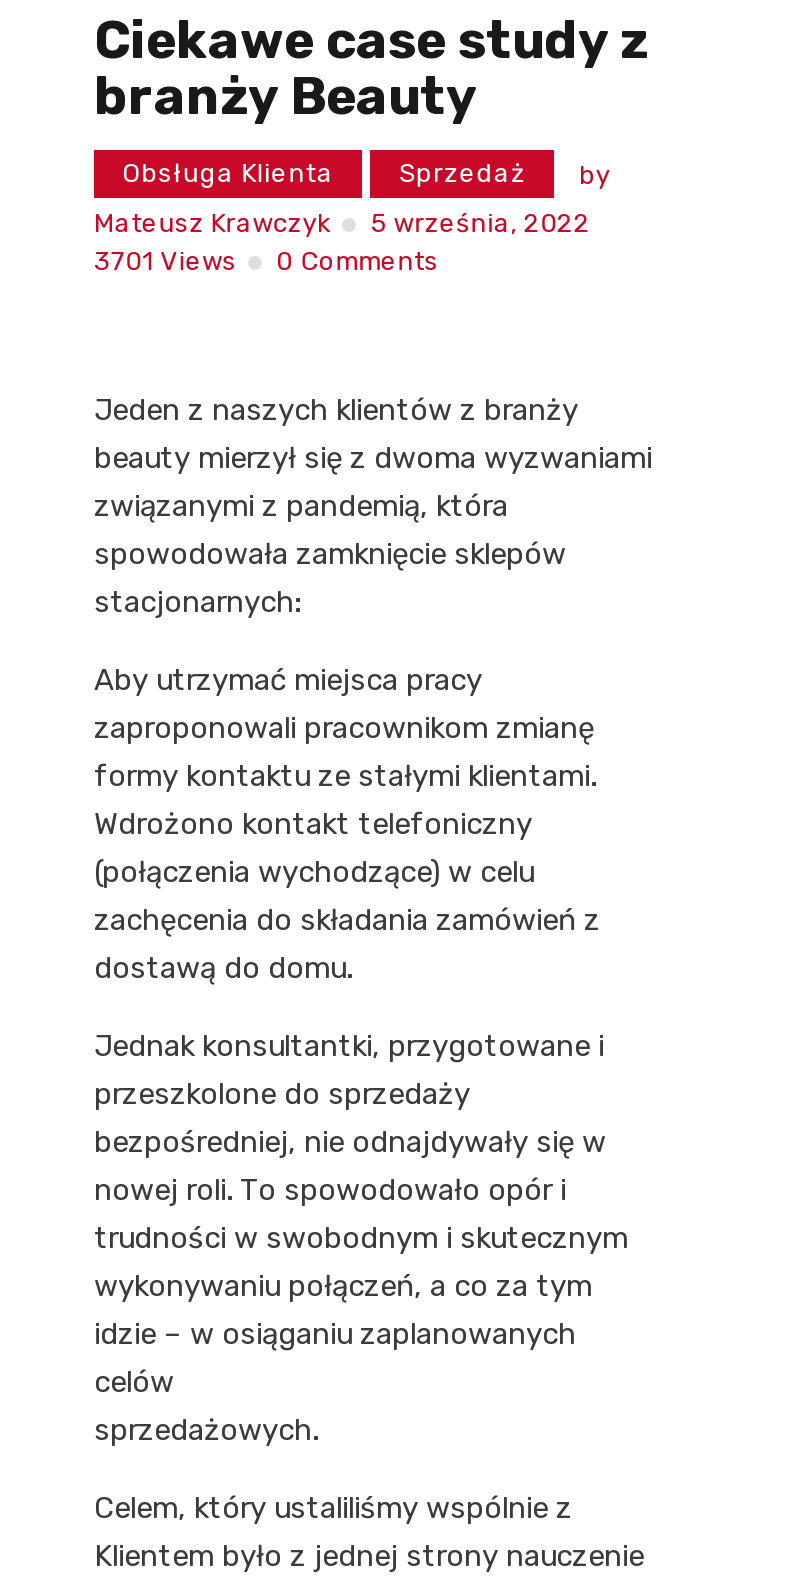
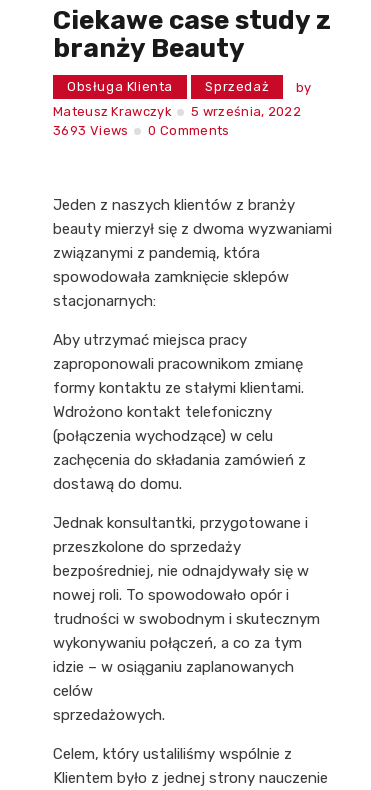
- 3701 Views 0 Comments
+ 3693 Views 0 Comments
